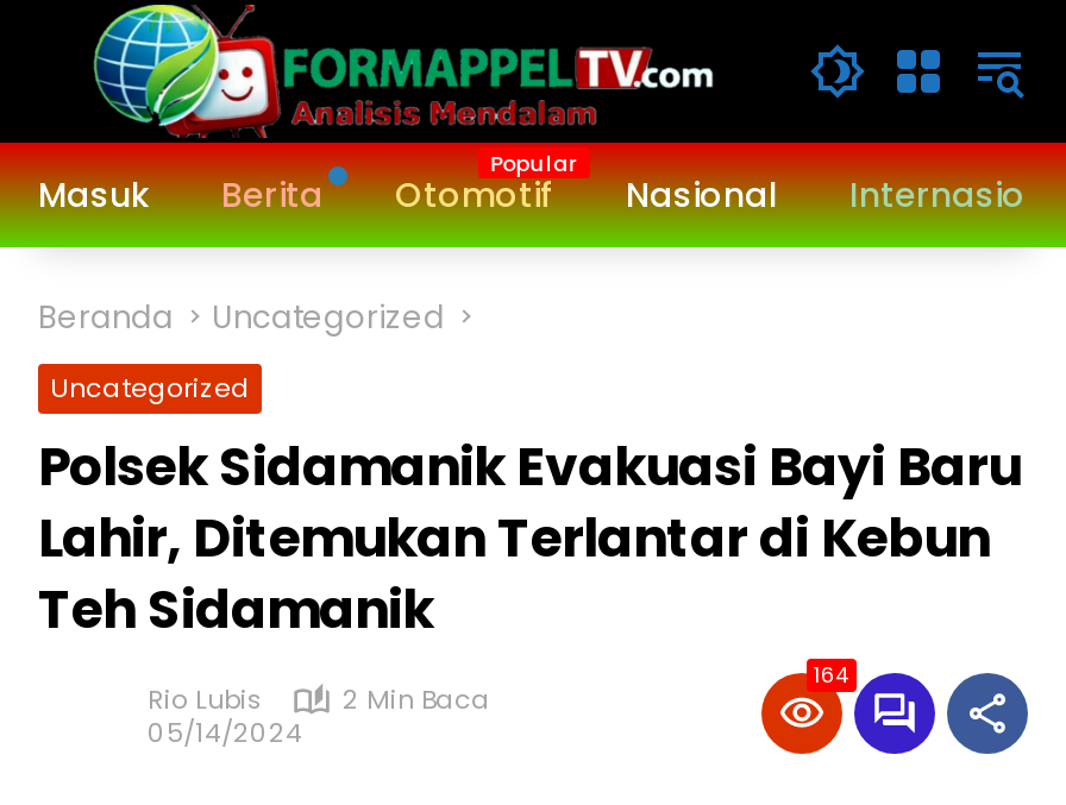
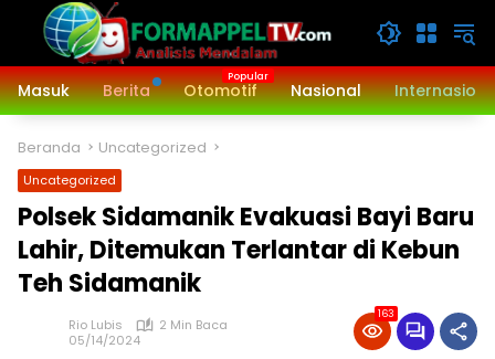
- 164
+ 163
